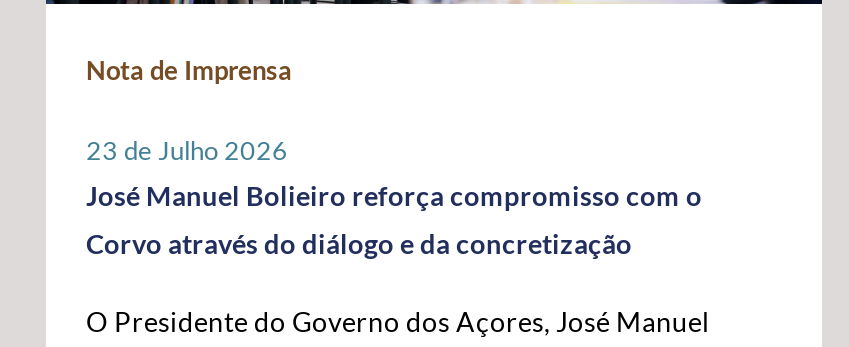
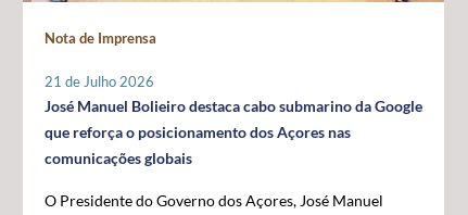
- 23 de Julho 2026
- José Manuel Bolieiro reforça compromisso com o
- Corvo através do diálogo e da concretização
+ 21 de Julho 2026
+ José Manuel Bolieiro destaca cabo submarino da Google
+ que reforça o posicionamento dos Açores nas
+ comunicações globais
